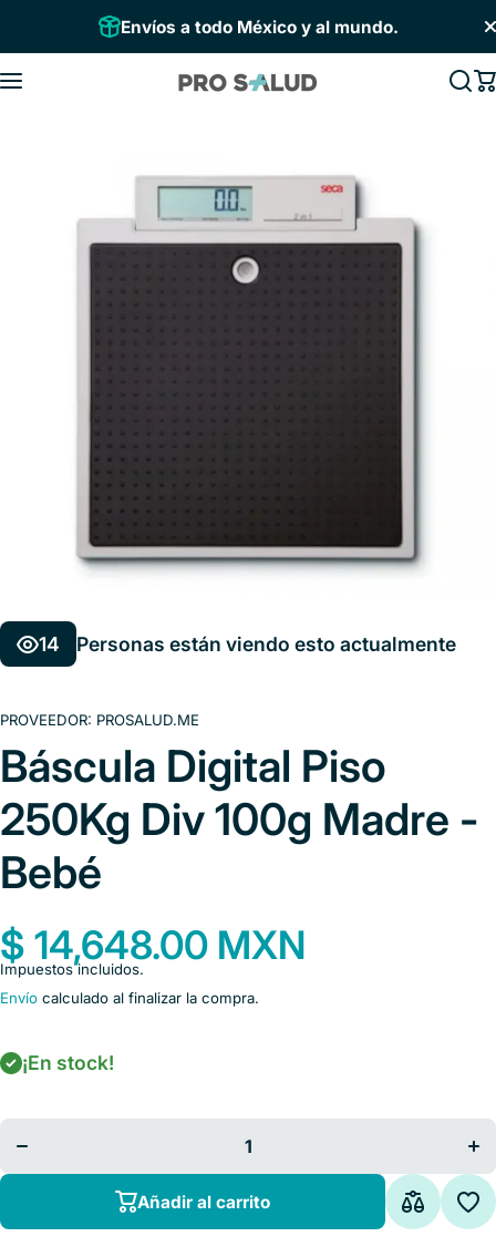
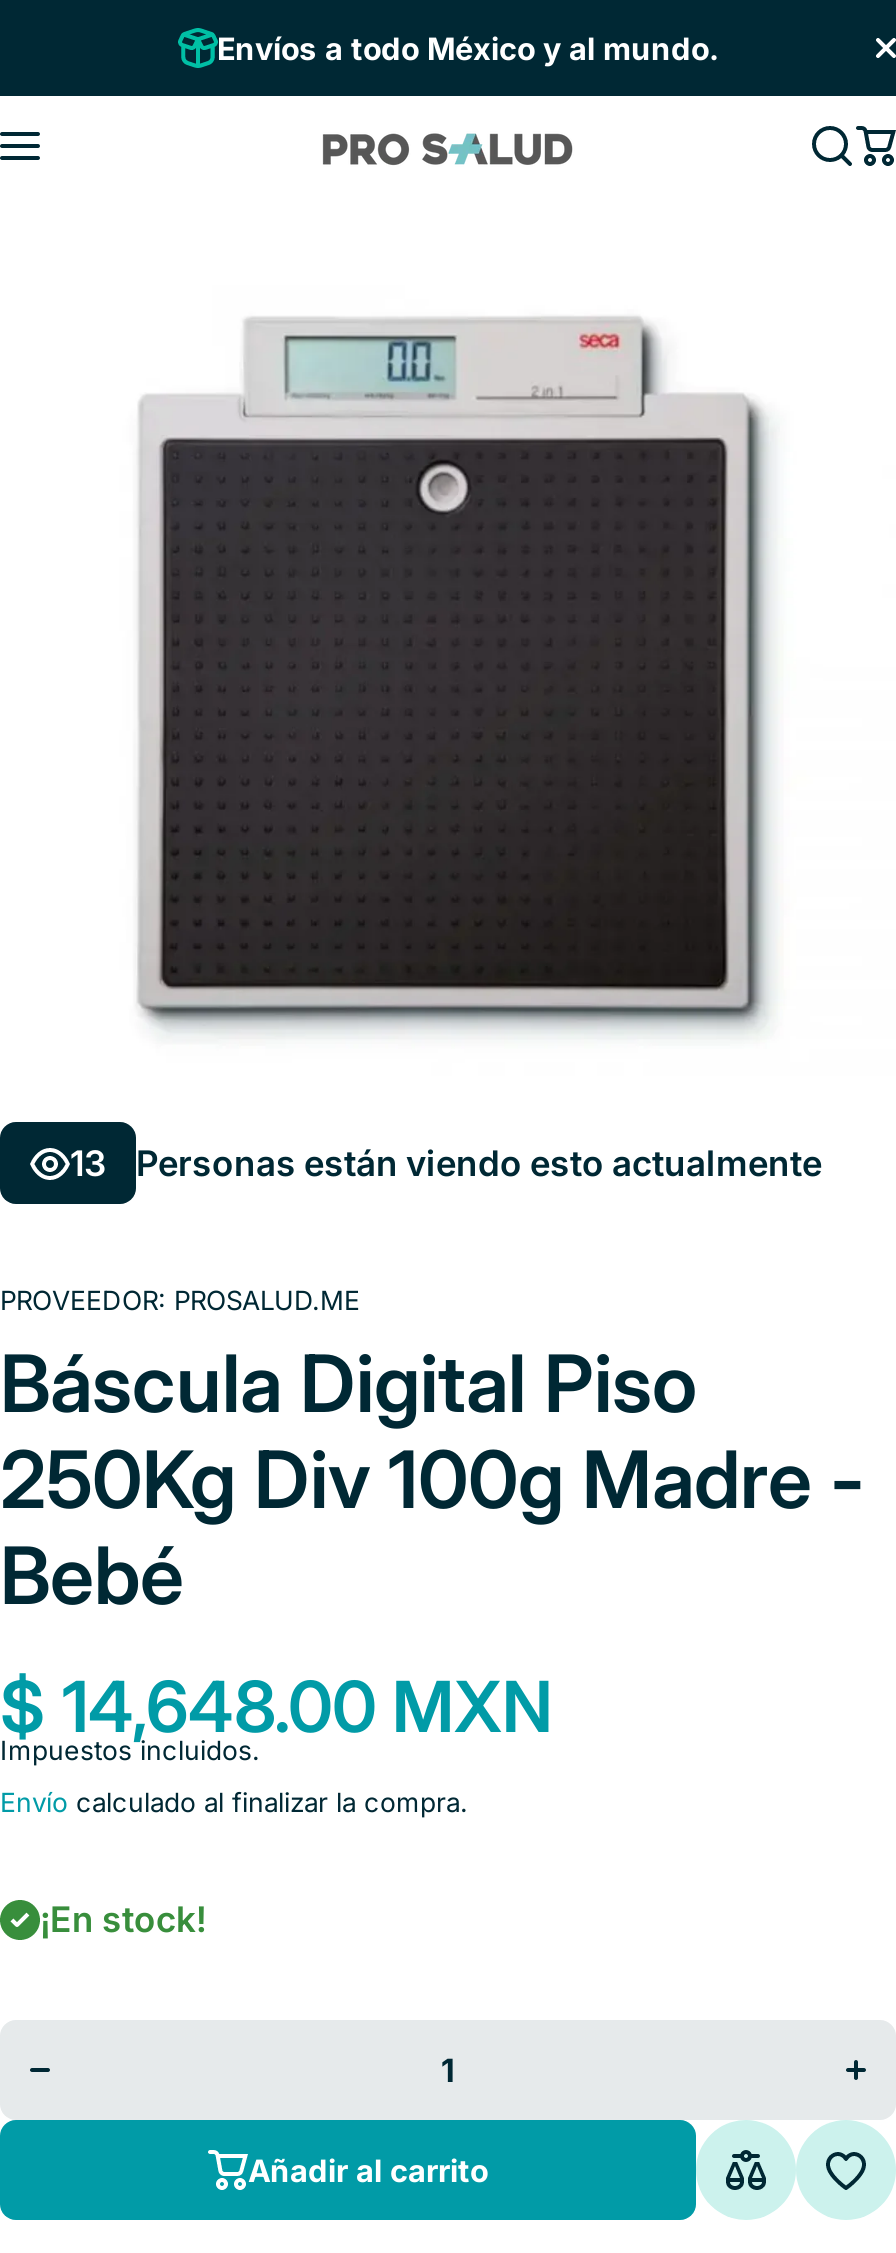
- 14 Personas están viendo esto actualmente
+ 13 Personas están viendo esto actualmente
